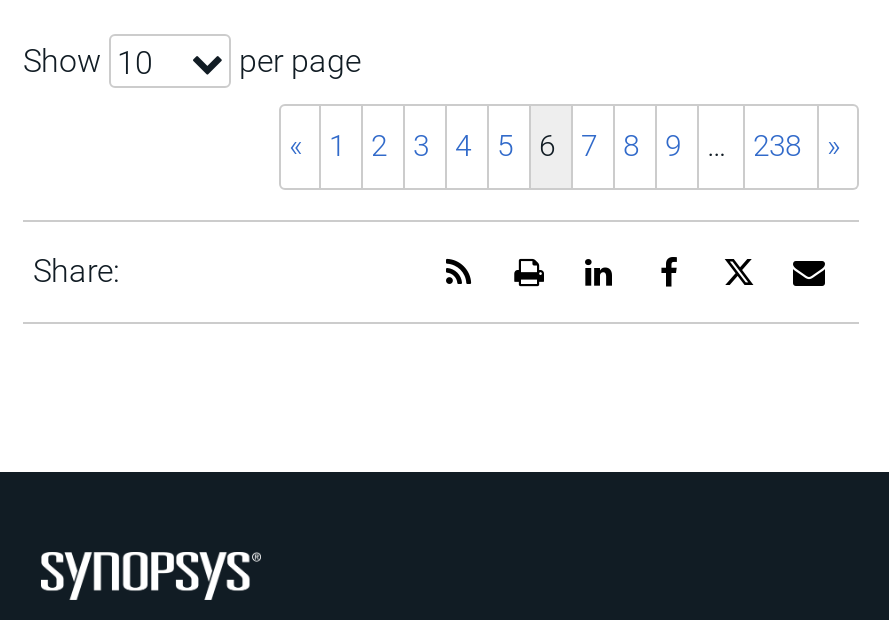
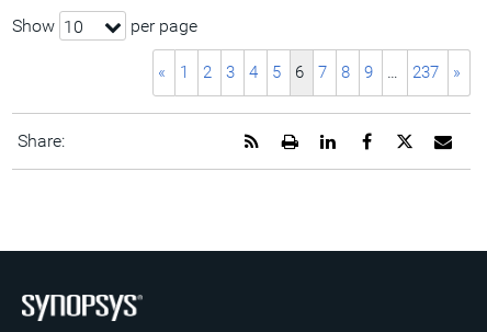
- 238
+ 237
